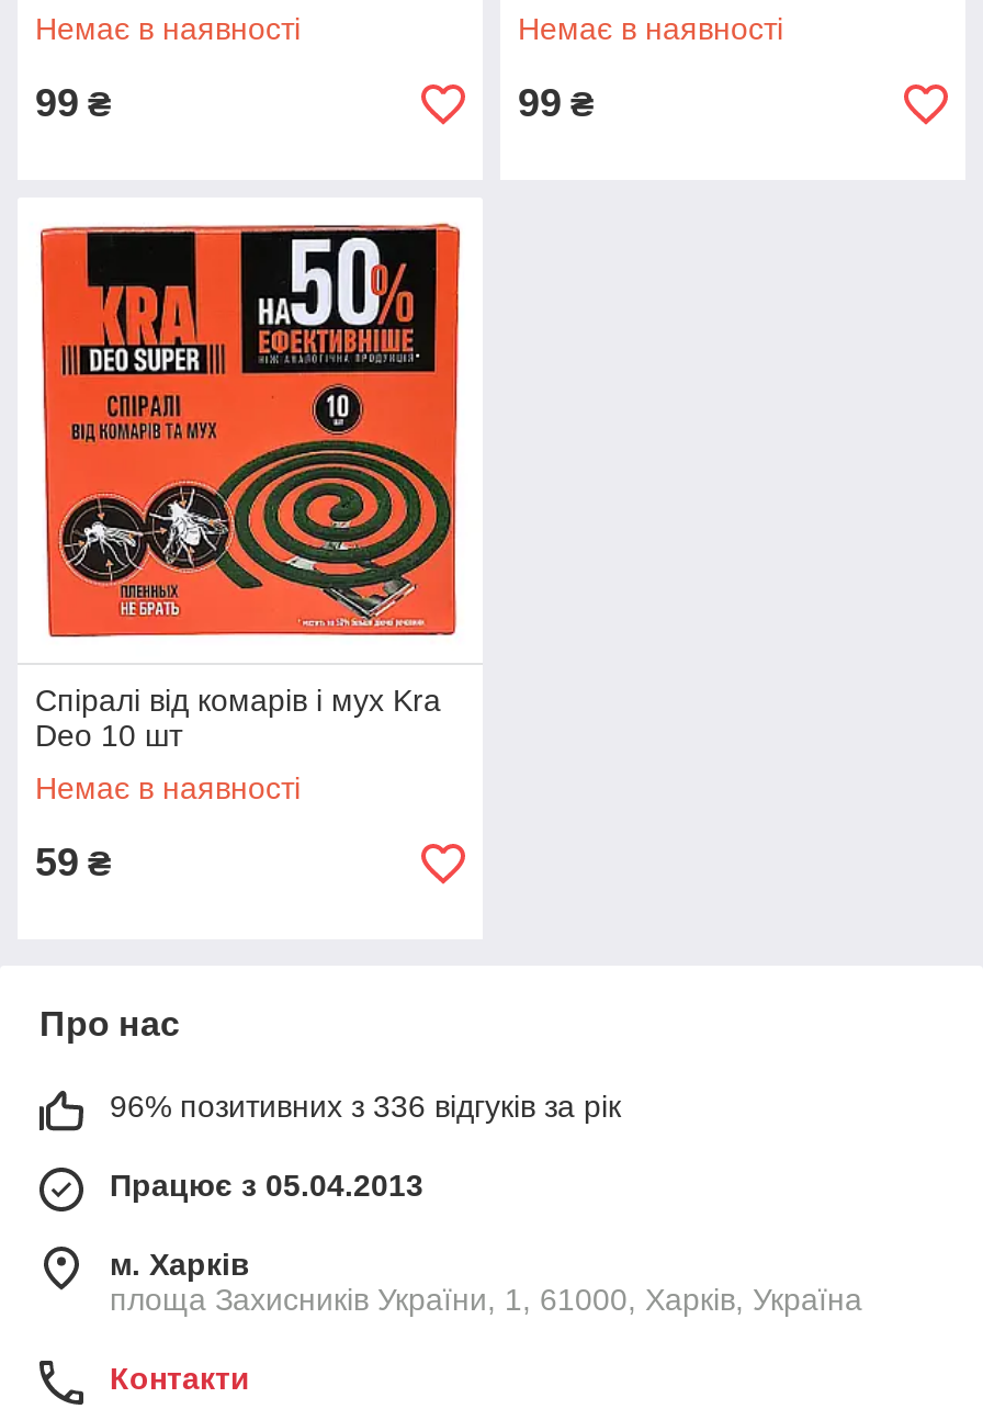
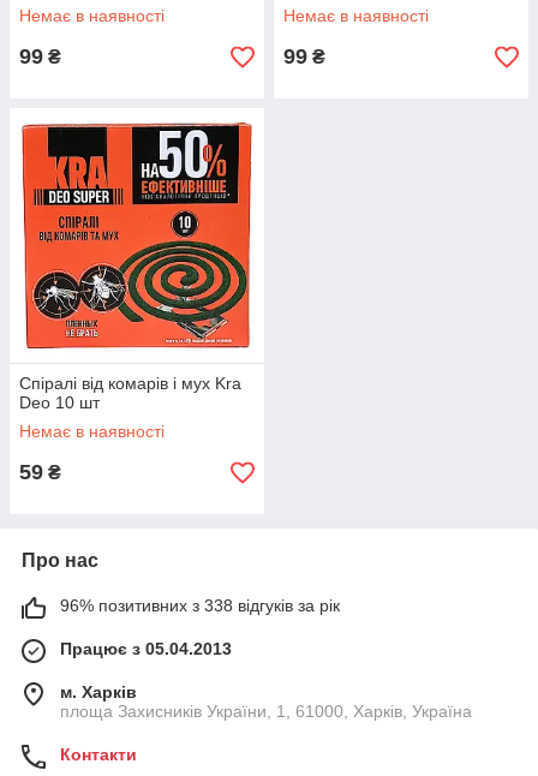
- 96% позитивних з 336 відгуків за рік
+ 96% позитивних з 338 відгуків за рік
